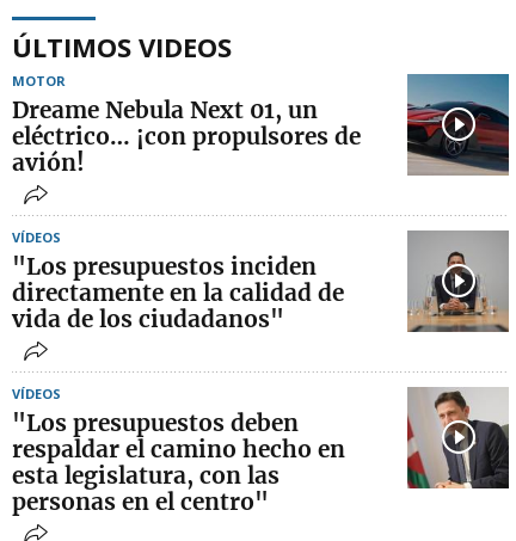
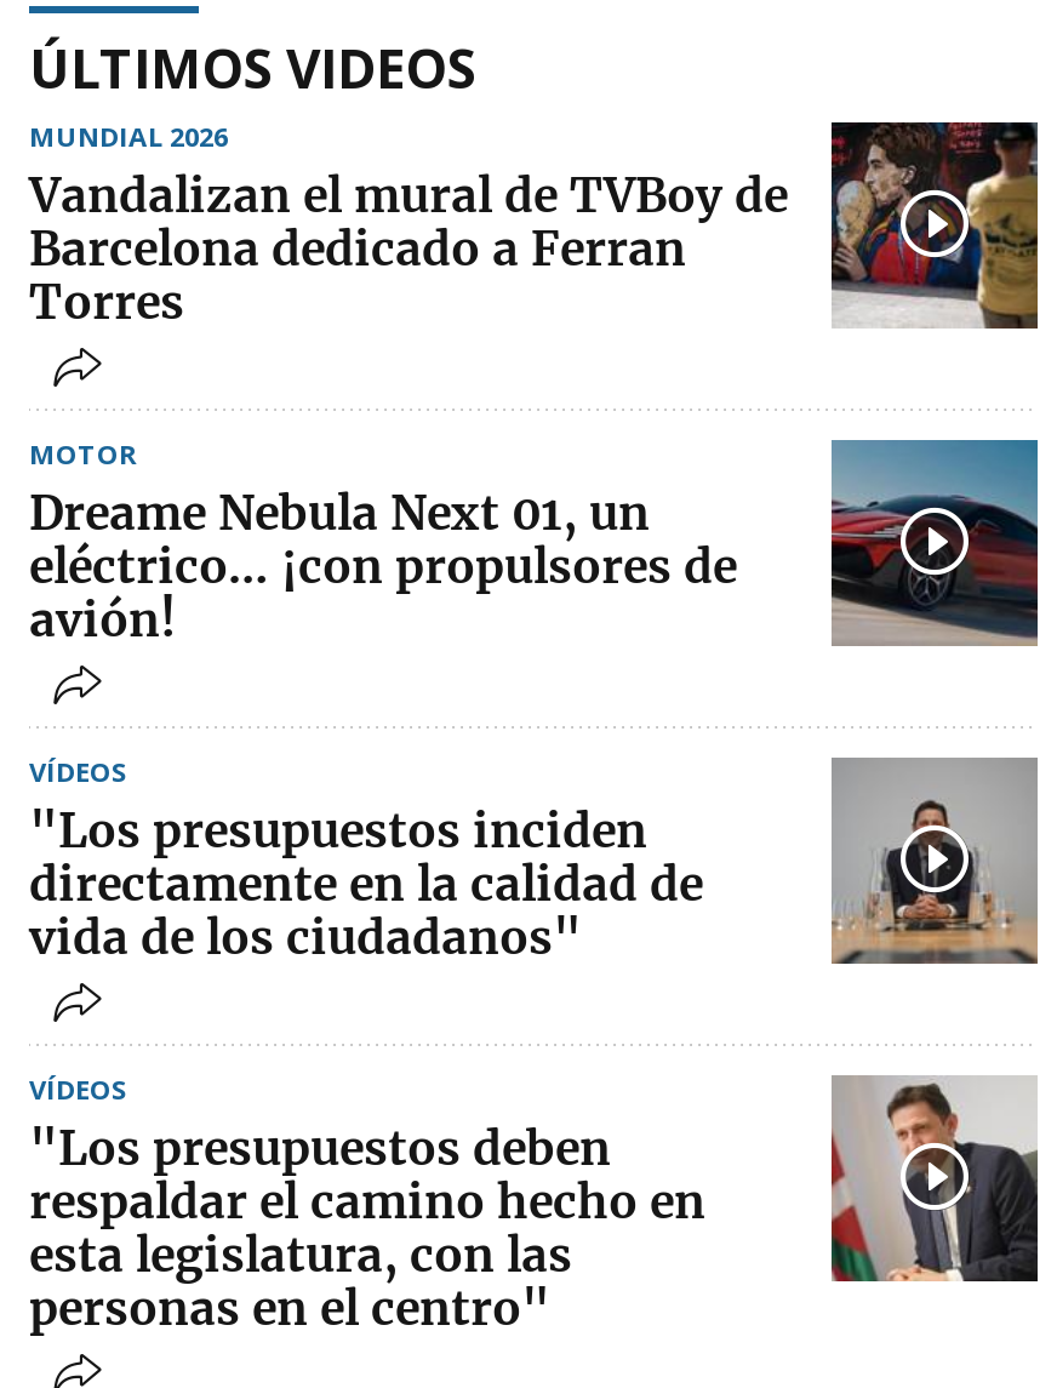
+ [image]
+ MUNDIAL 2026
+ Vandalizan el mural de TVBoy de
+ Barcelona dedicado a Ferran
+ Torres
